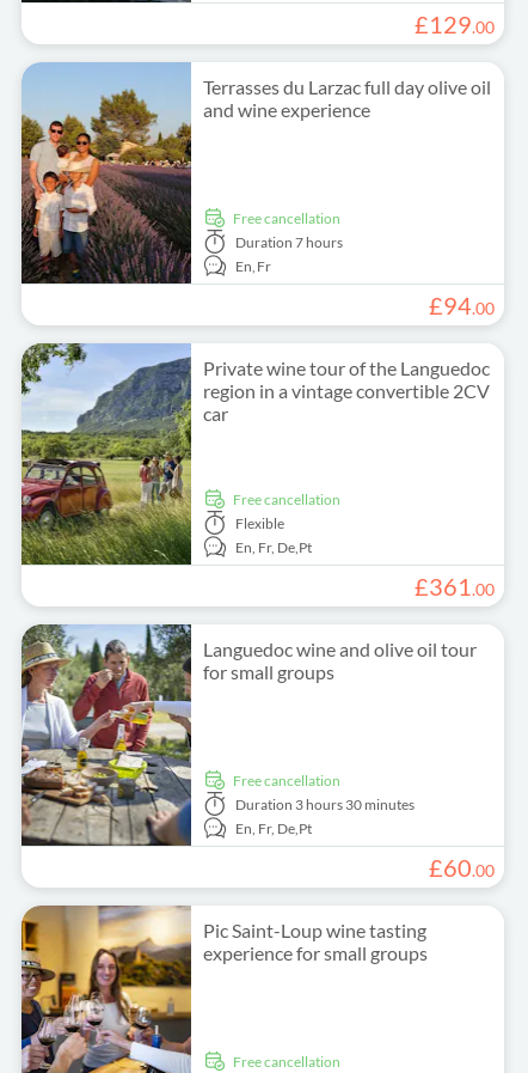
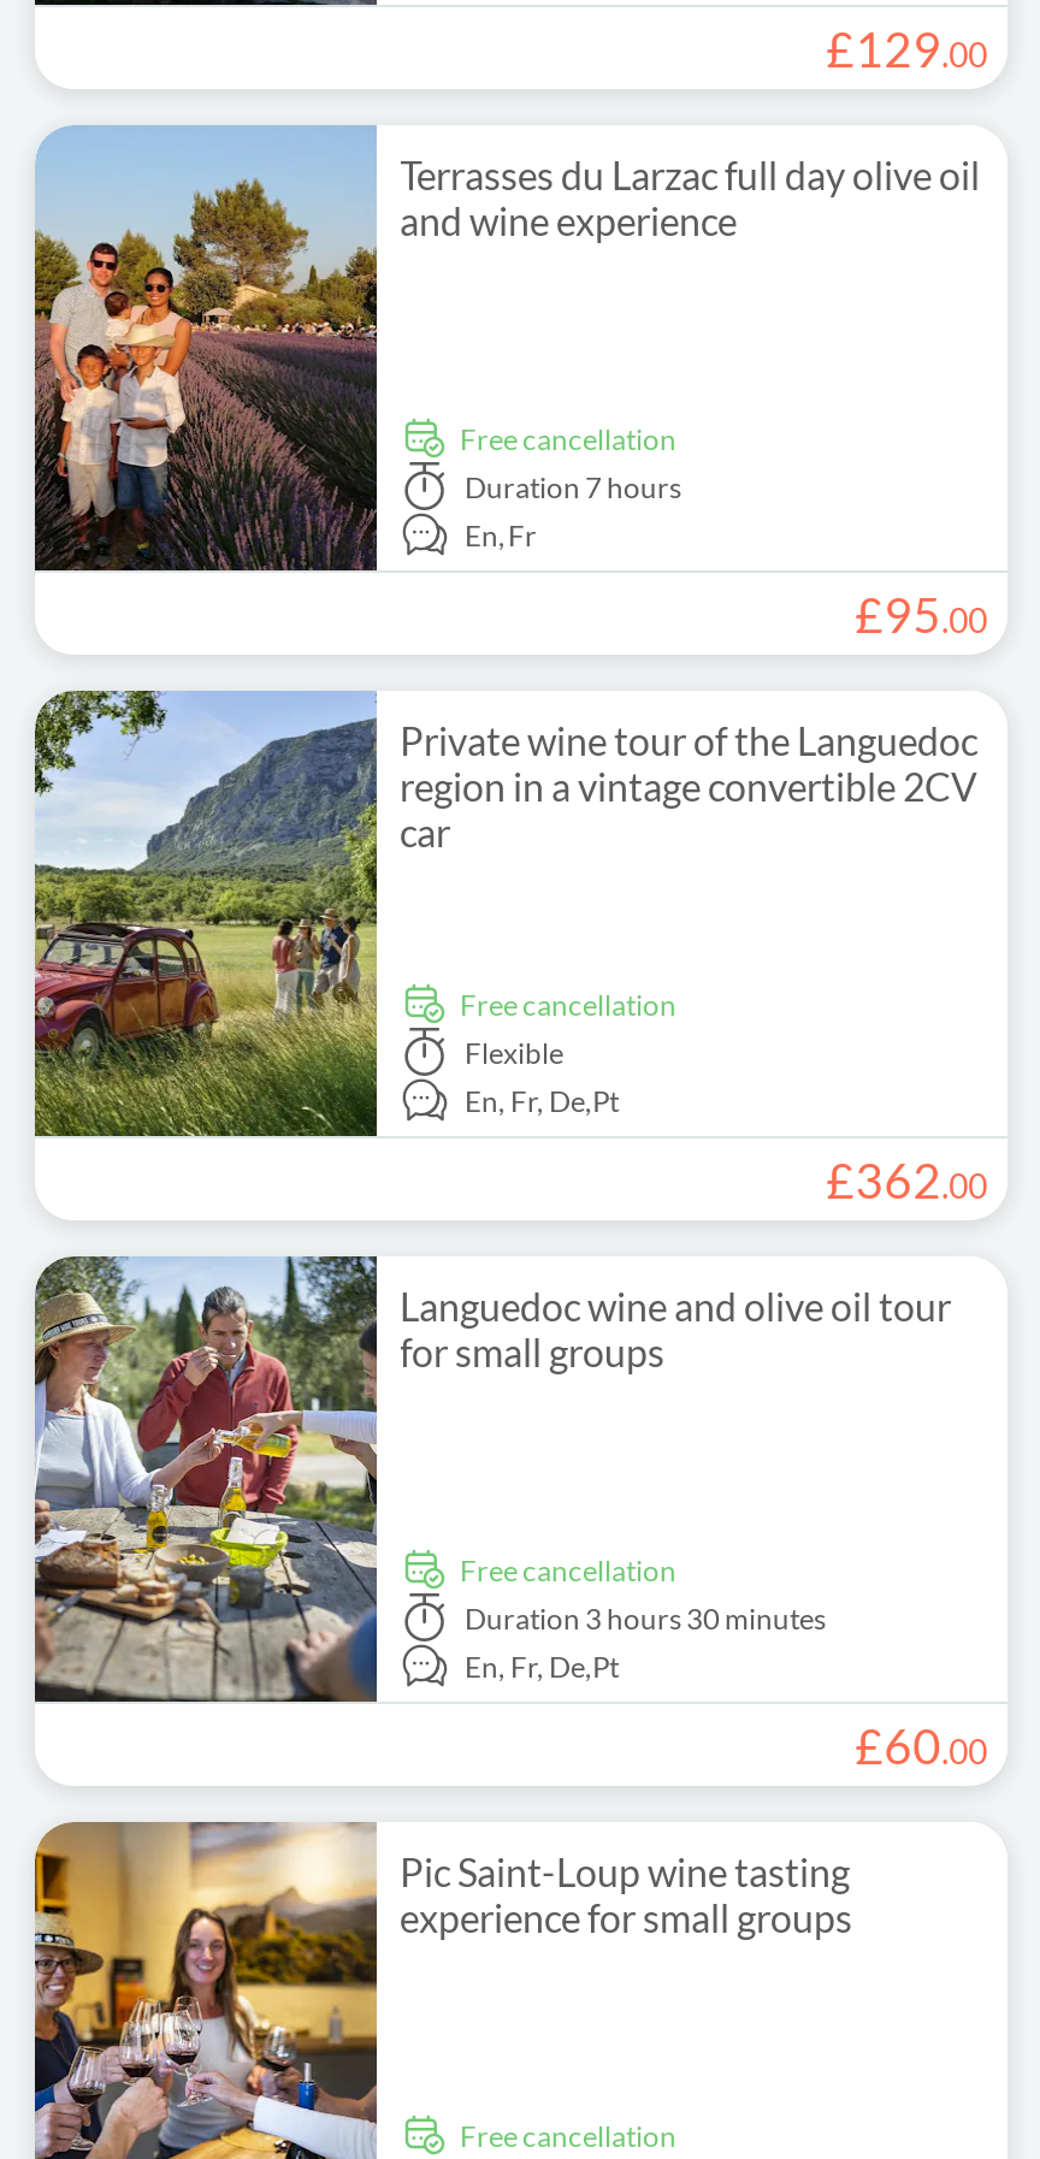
- £94.00
+ £95.00

- £361.00
+ £362.00
